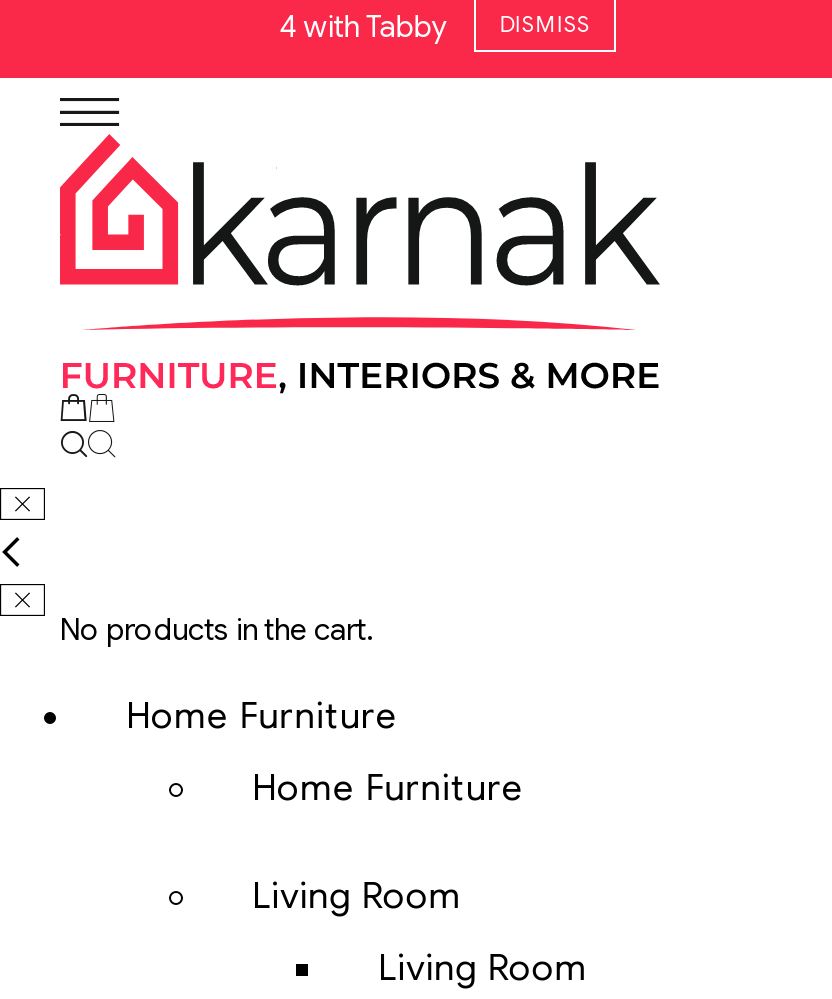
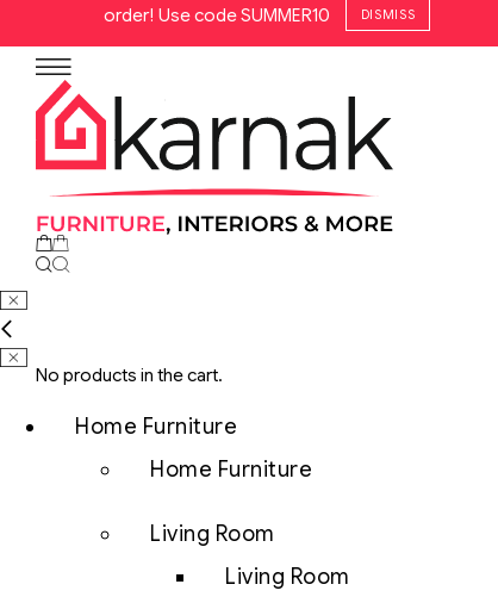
- 4 with Tabby
+ order! Use code SUMMER10
